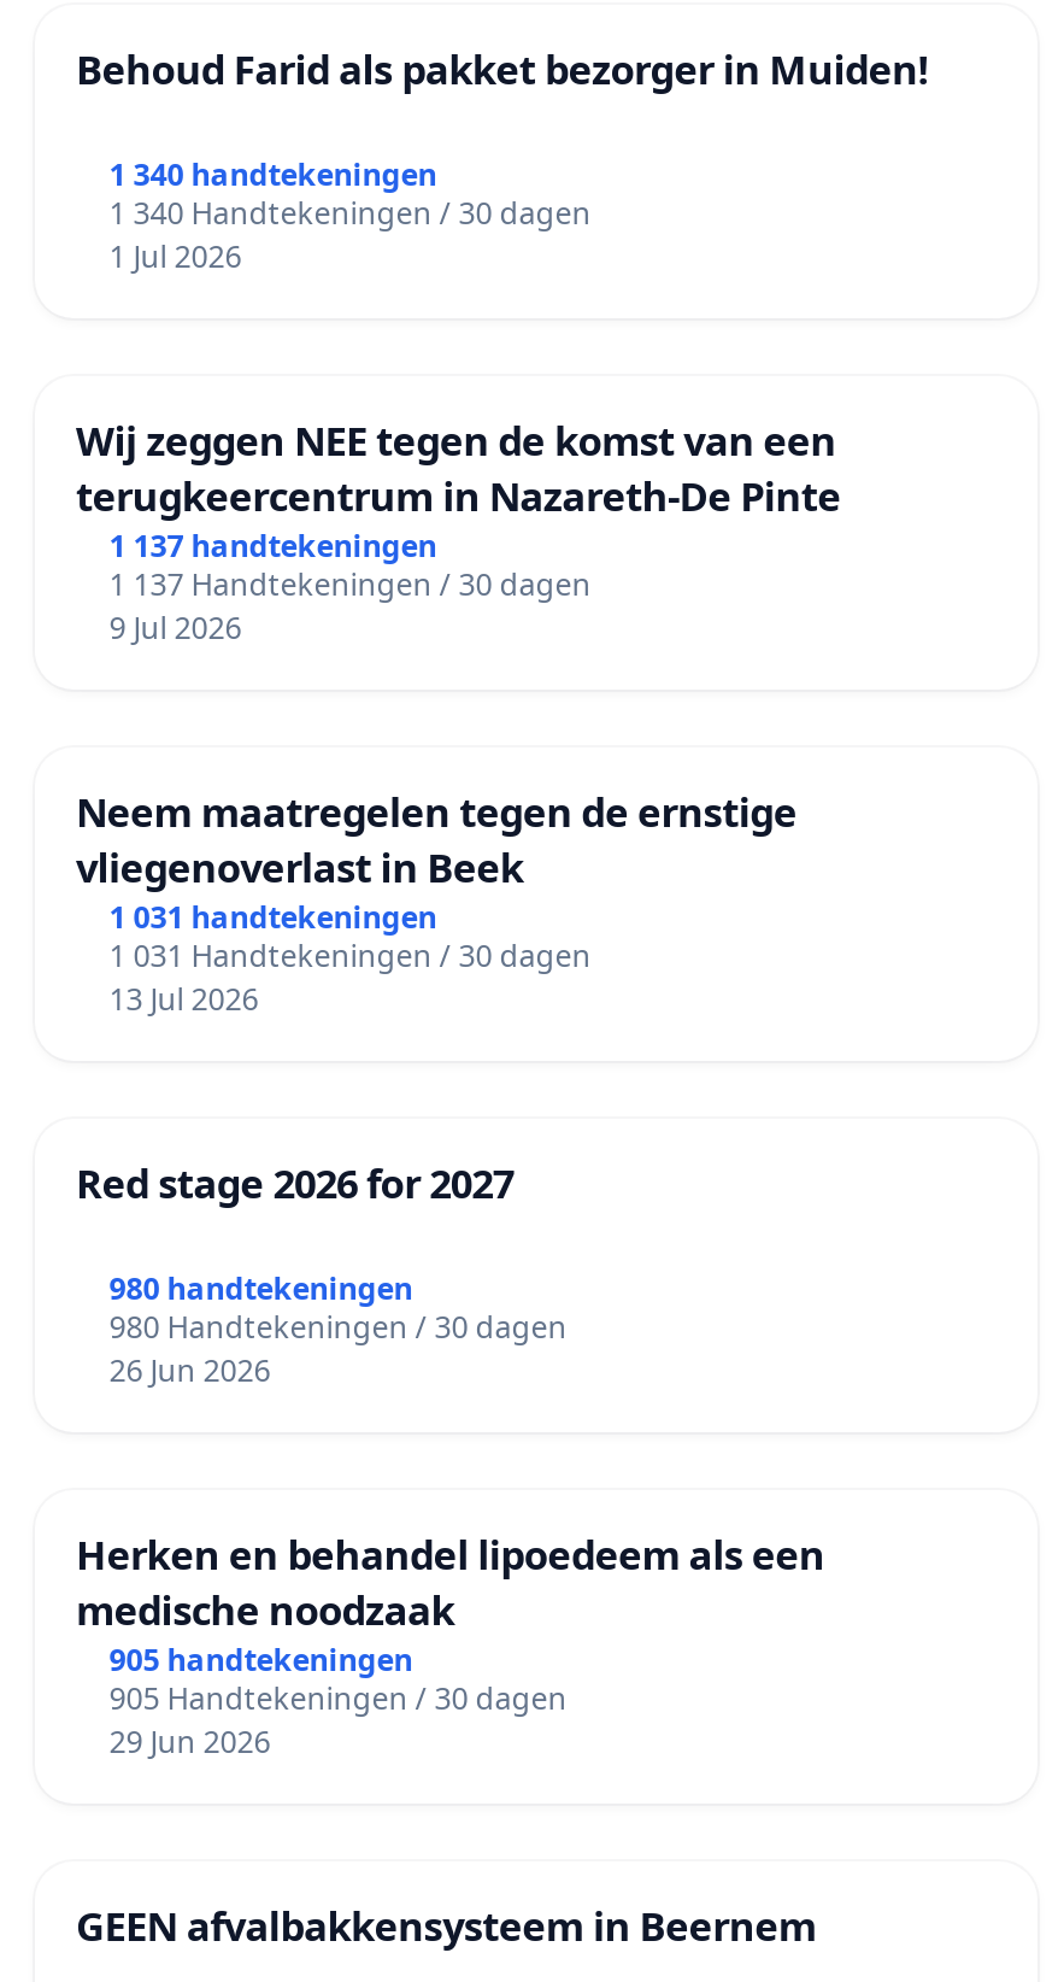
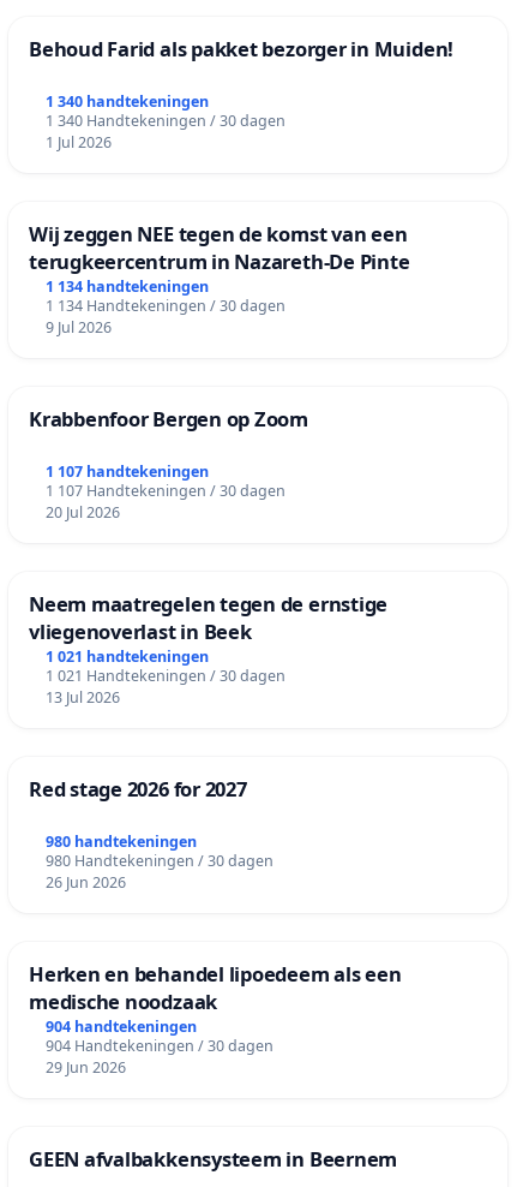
- 1 137 handtekeningen
+ 1 134 handtekeningen

- 1 137 Handtekeningen / 30 dagen
+ 1 134 Handtekeningen / 30 dagen

+ Krabbenfoor Bergen op Zoom
+ 1 107 handtekeningen
+ 1 107 Handtekeningen / 30 dagen
+ 20 Jul 2026

- 1 031 handtekeningen
+ 1 021 handtekeningen

- 1 031 Handtekeningen / 30 dagen
+ 1 021 Handtekeningen / 30 dagen

- 905 handtekeningen
+ 904 handtekeningen

- 905 Handtekeningen / 30 dagen
+ 904 Handtekeningen / 30 dagen
